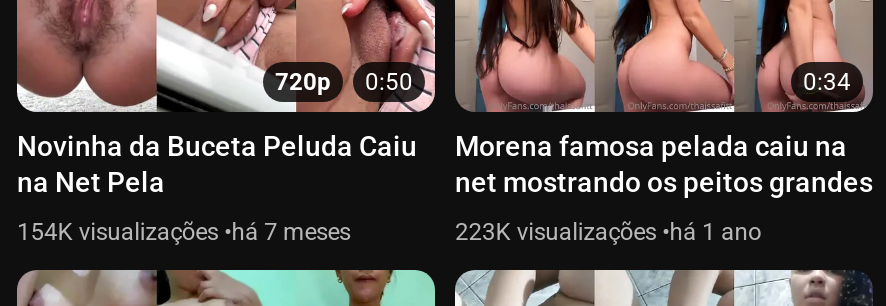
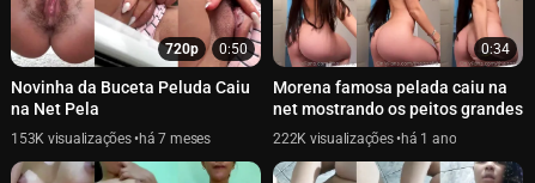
- 154K
+ 153K

- 223K
+ 222K
